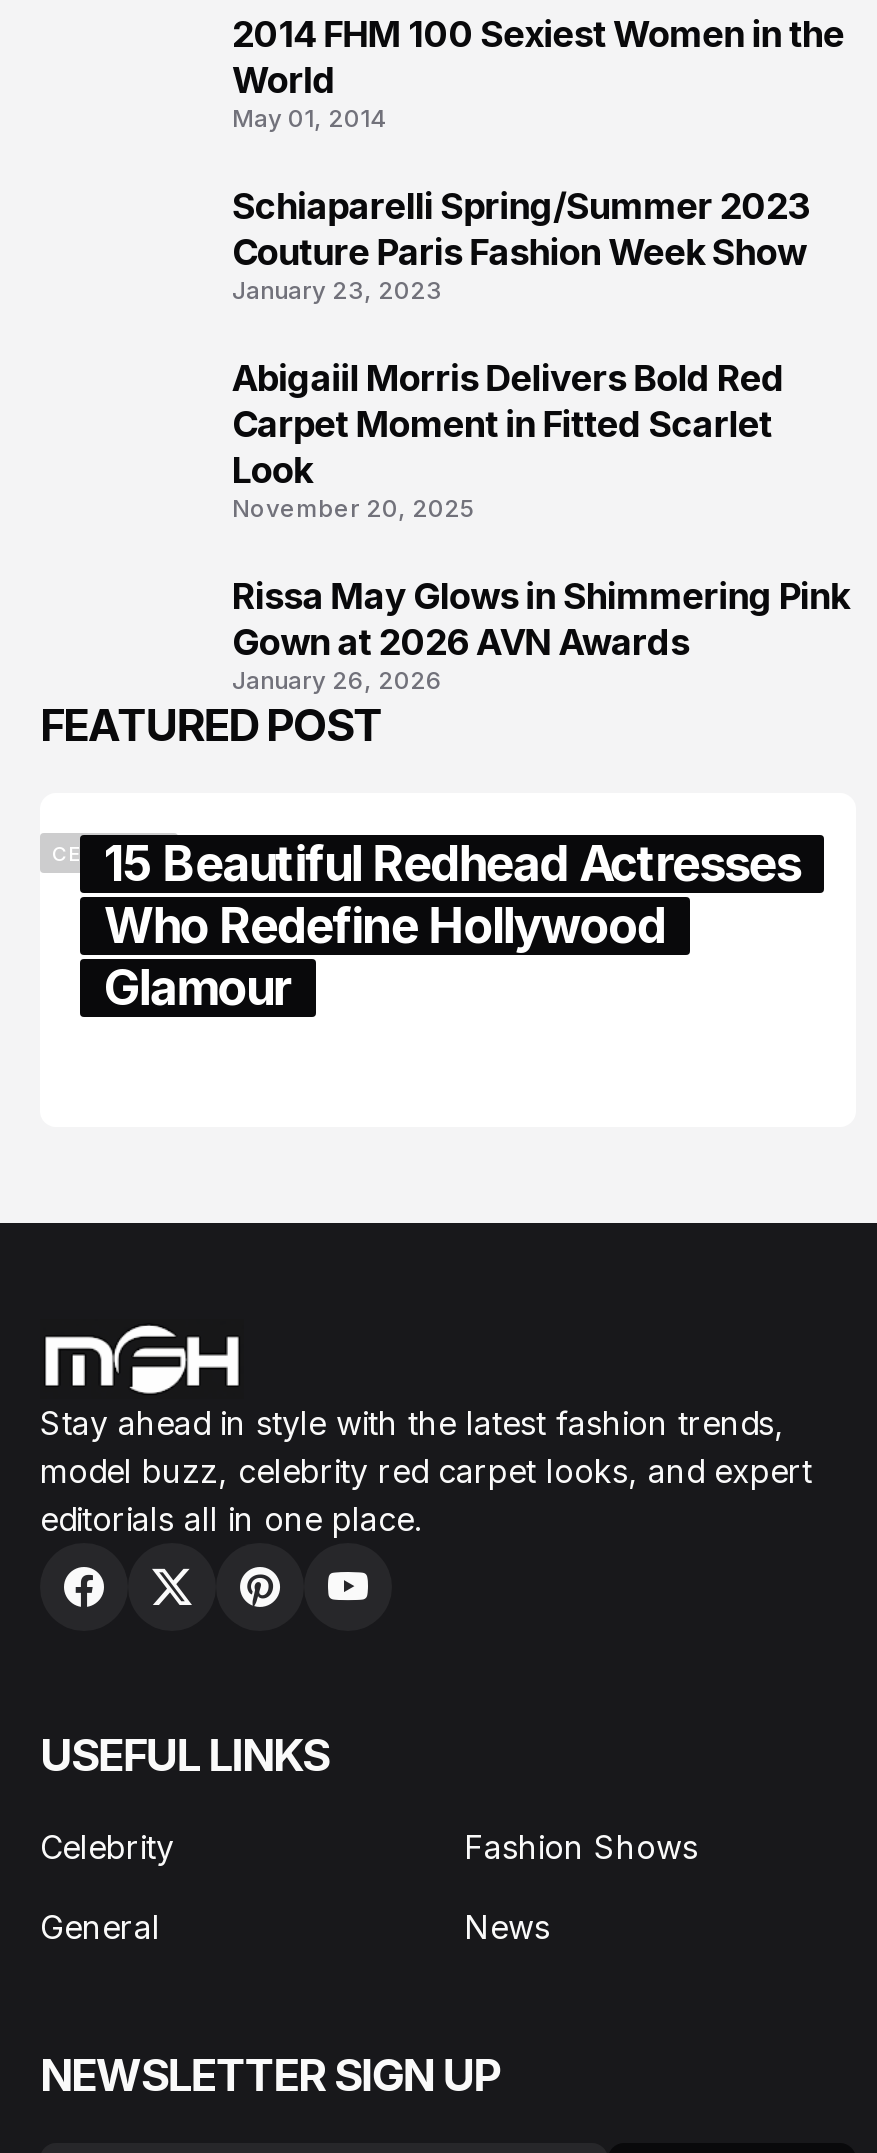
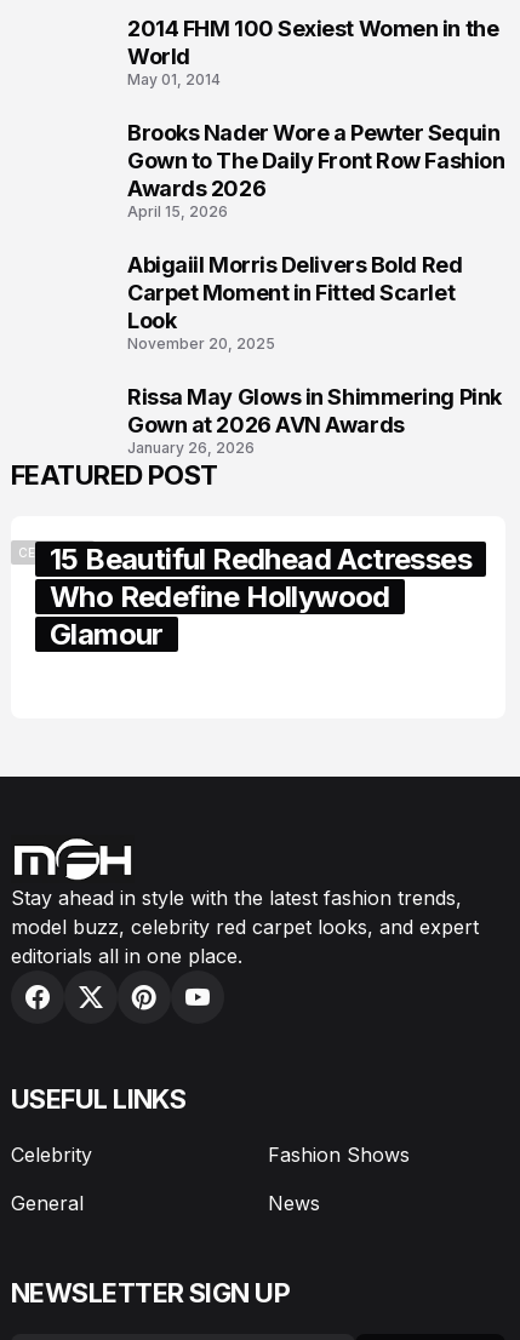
- Schiaparelli Spring/Summer 2023
- Couture Paris Fashion Week Show
- January 23, 2023
+ Brooks Nader Wore a Pewter Sequin
+ Gown to The Daily Front Row Fashion
+ Awards 2026
+ April 15, 2026
